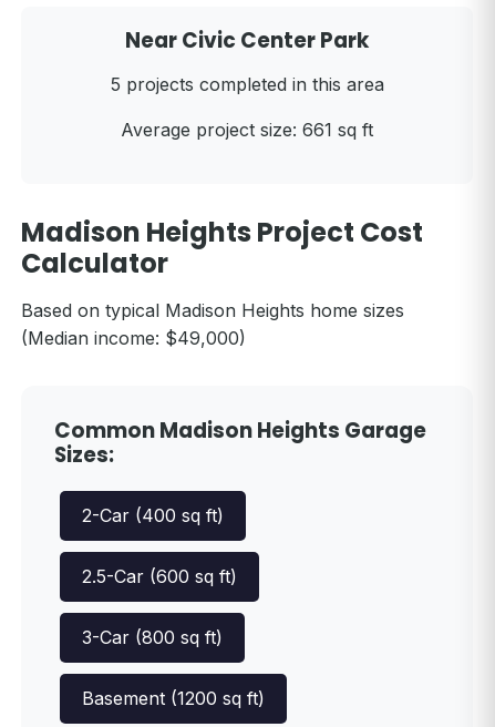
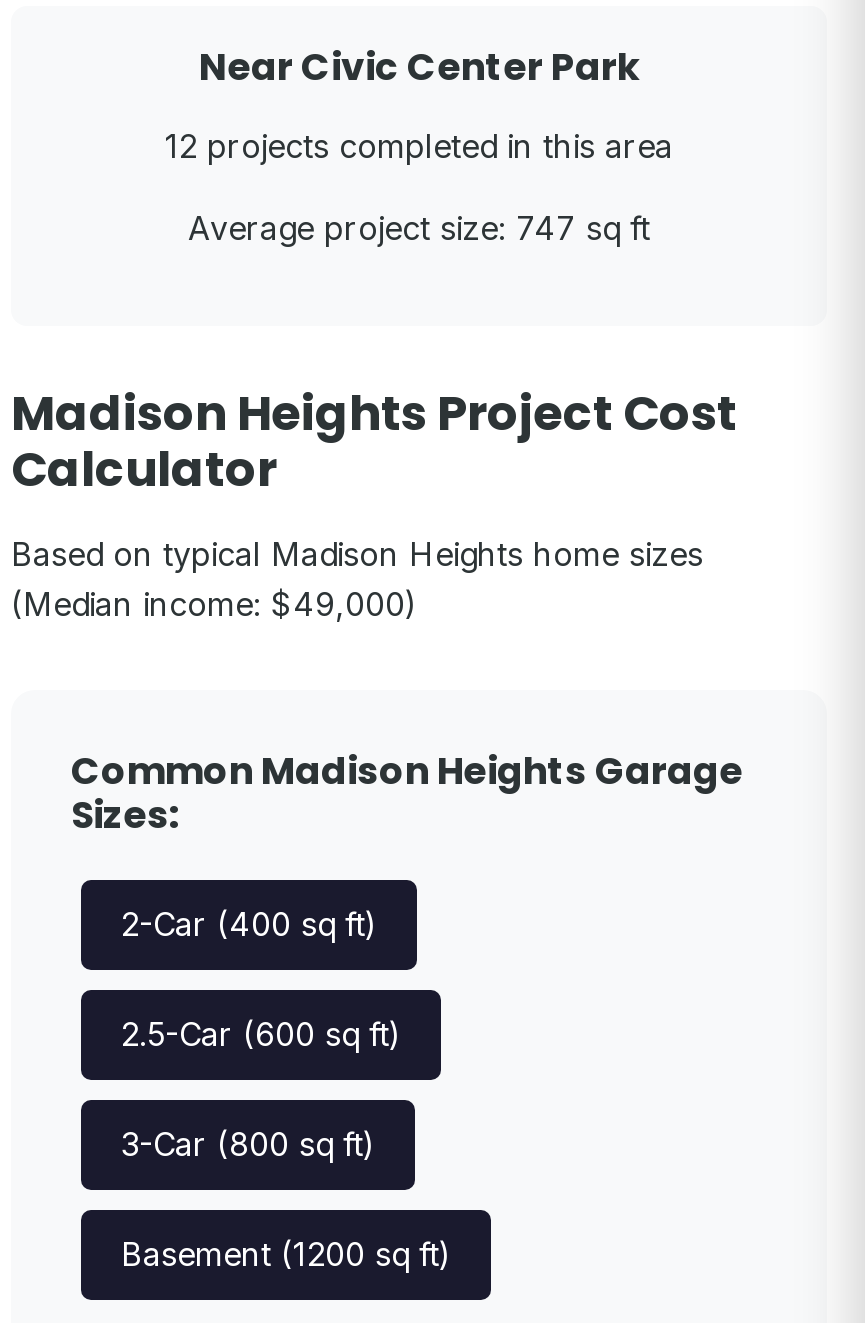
- 5 projects completed in this area
+ 12 projects completed in this area

- Average project size: 661 sq ft
+ Average project size: 747 sq ft
